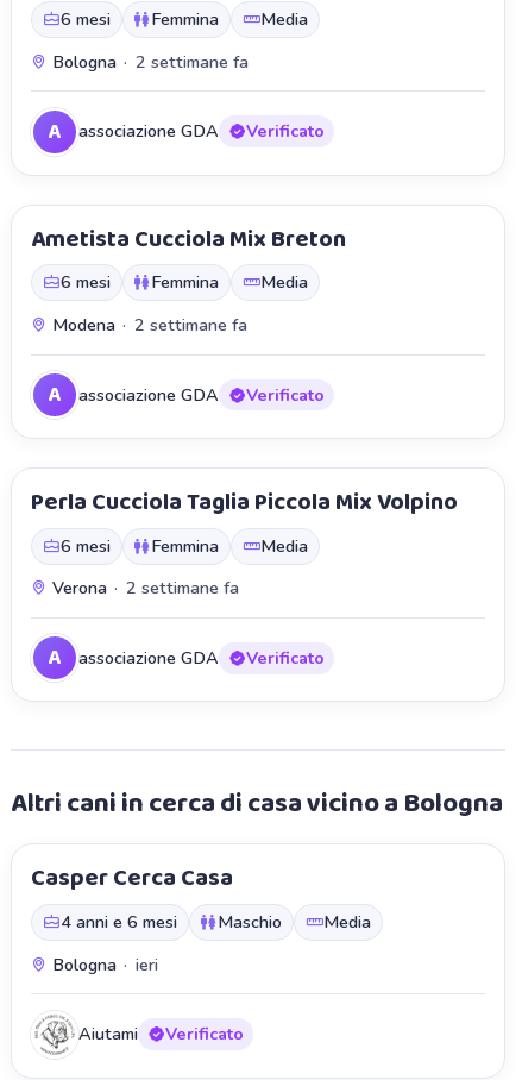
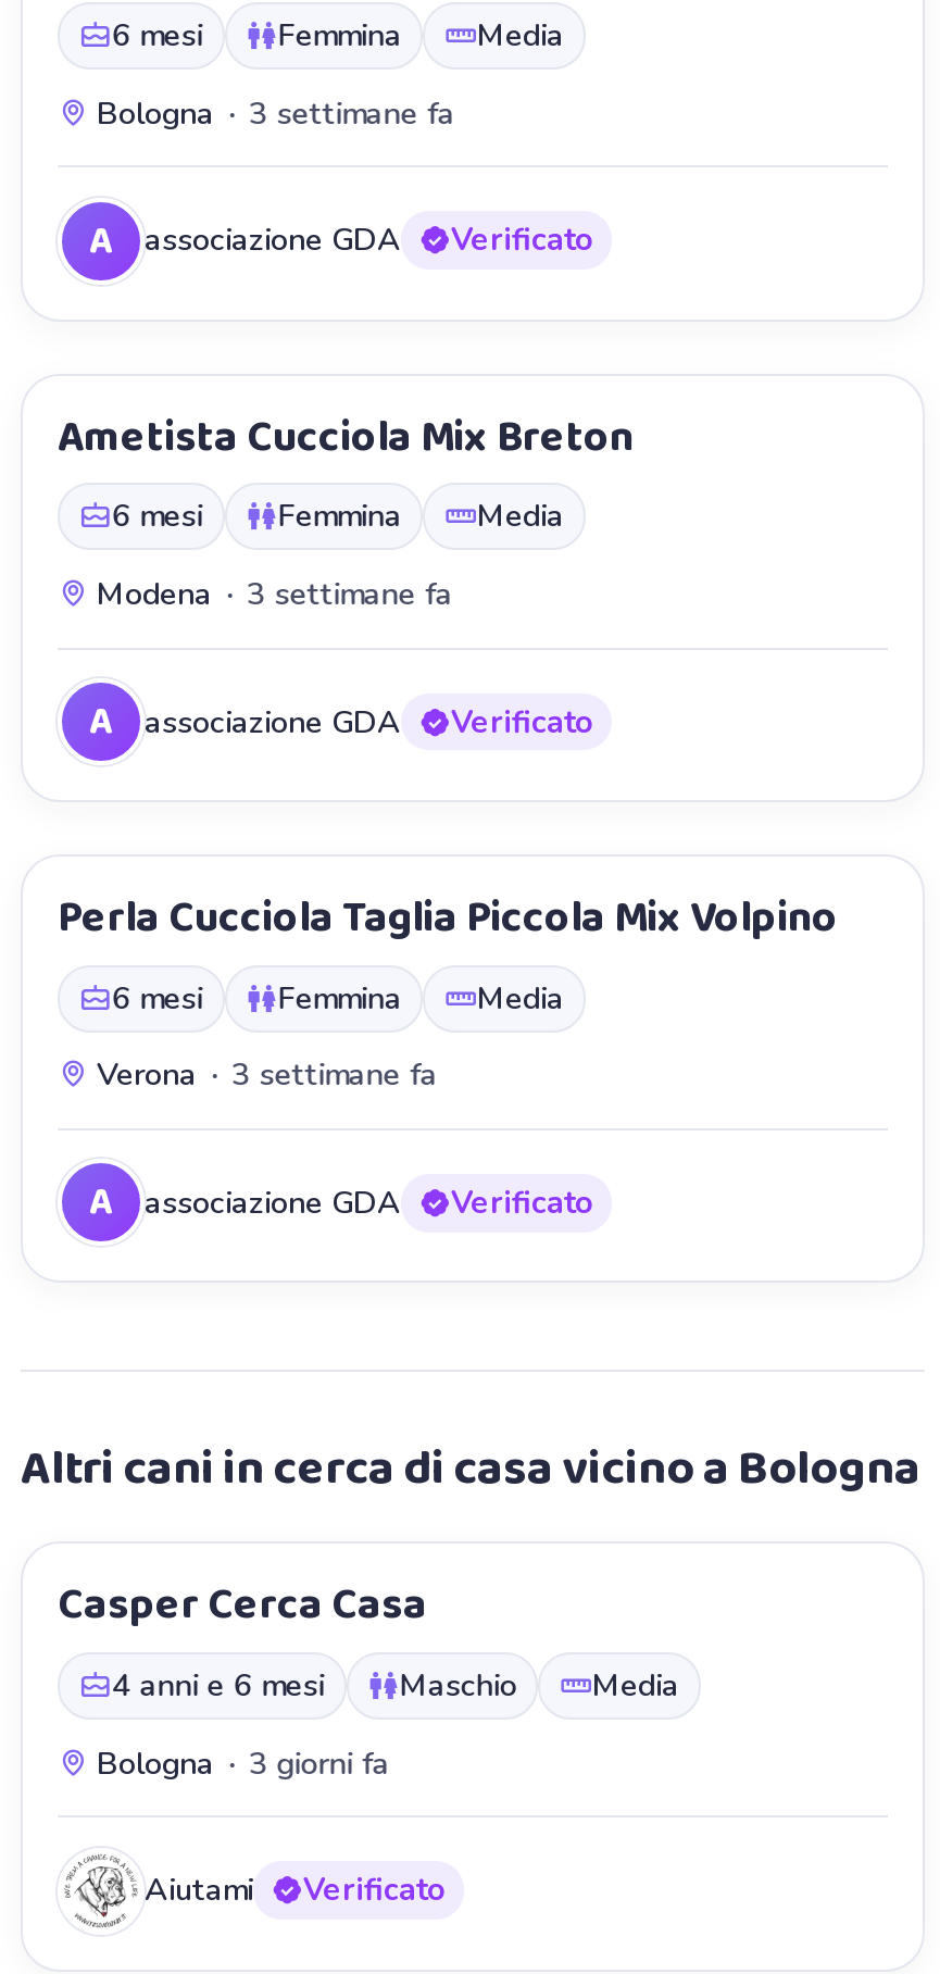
- Bologna · 2 settimane fa
+ Bologna · 3 settimane fa

- Modena · 2 settimane fa
+ Modena · 3 settimane fa

- Verona · 2 settimane fa
+ Verona · 3 settimane fa

- Bologna · ieri
+ Bologna · 3 giorni fa
